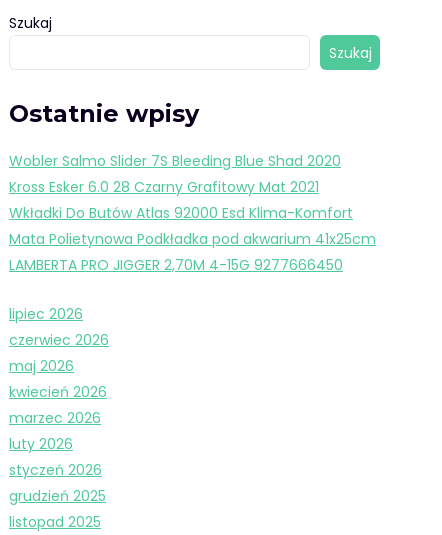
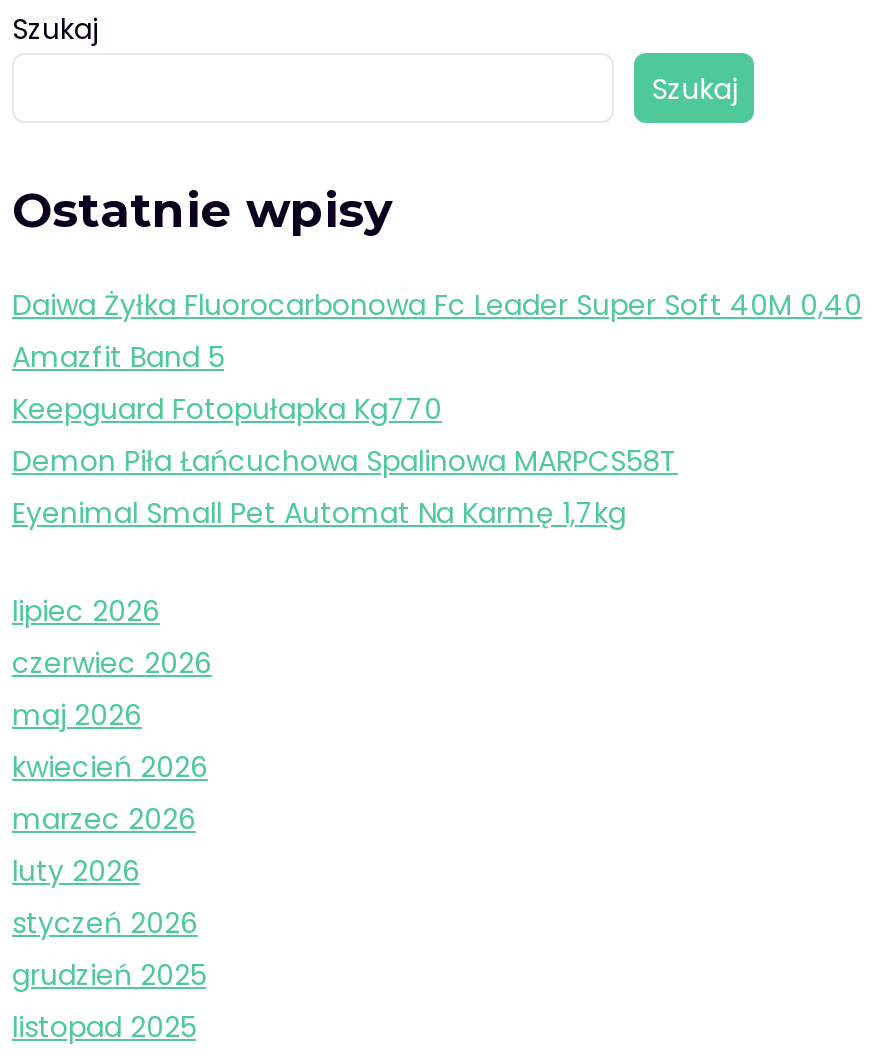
- Wobler Salmo Slider 7S Bleeding Blue Shad 2020
- Kross Esker 6.0 28 Czarny Grafitowy Mat 2021
- Wkładki Do Butów Atlas 92000 Esd Klima-Komfort
- Mata Polietynowa Podkładka pod akwarium 41x25cm
- LAMBERTA PRO JIGGER 2,70M 4-15G 9277666450
+ Daiwa Żyłka Fluorocarbonowa Fc Leader Super Soft 40M 0,40
+ Amazfit Band 5
+ Keepguard Fotopułapka Kg770
+ Demon Piła Łańcuchowa Spalinowa MARPCS58T
+ Eyenimal Small Pet Automat Na Karmę 1,7kg
